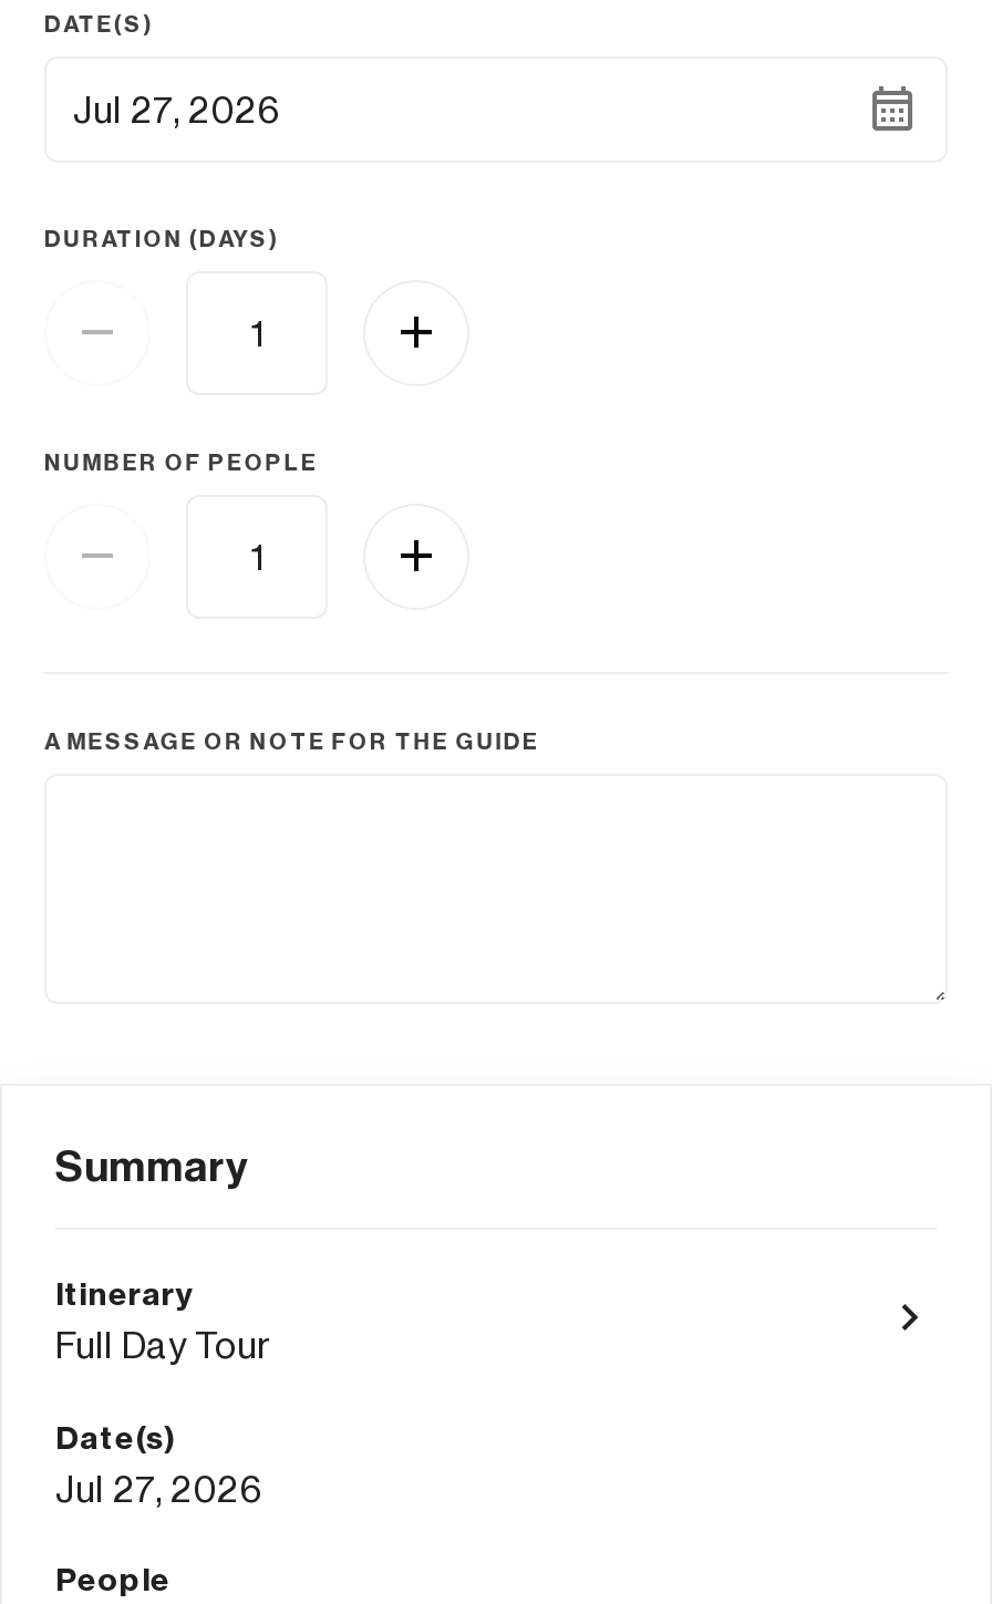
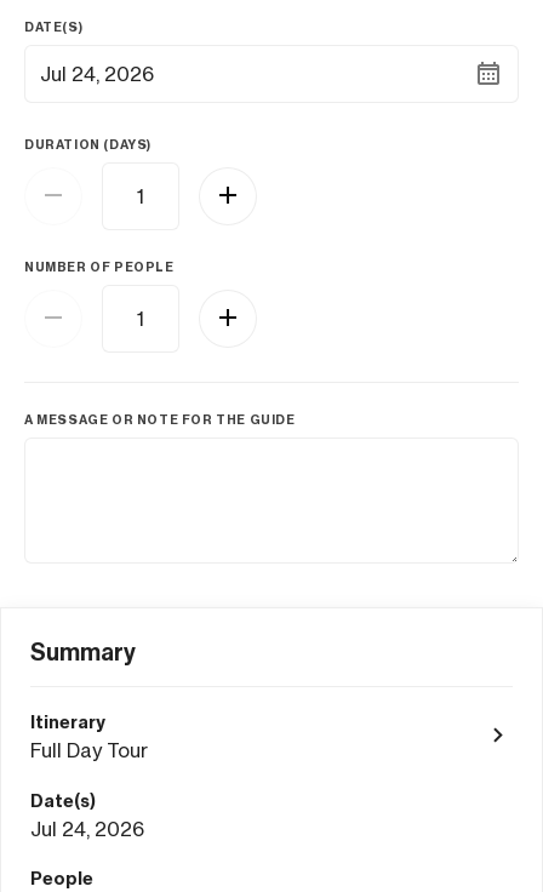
- Jul 27, 2026
+ Jul 24, 2026

- Jul 27, 2026
+ Jul 24, 2026
